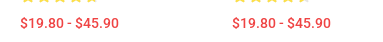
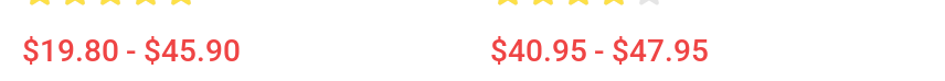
- $19.80 - $45.90
+ $40.95 - $47.95
